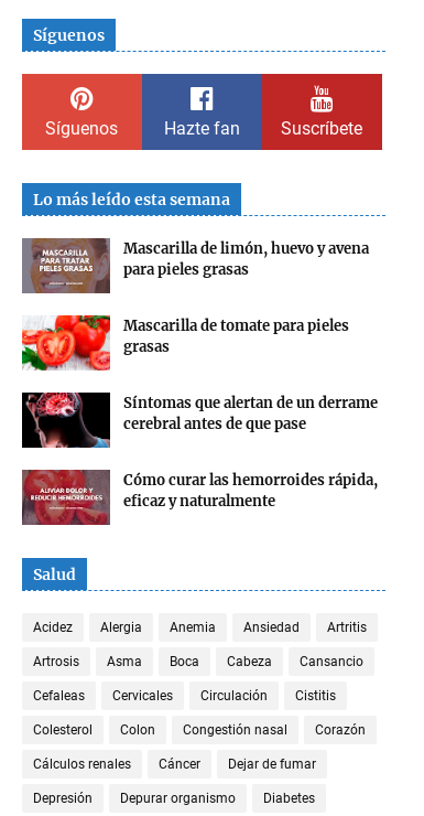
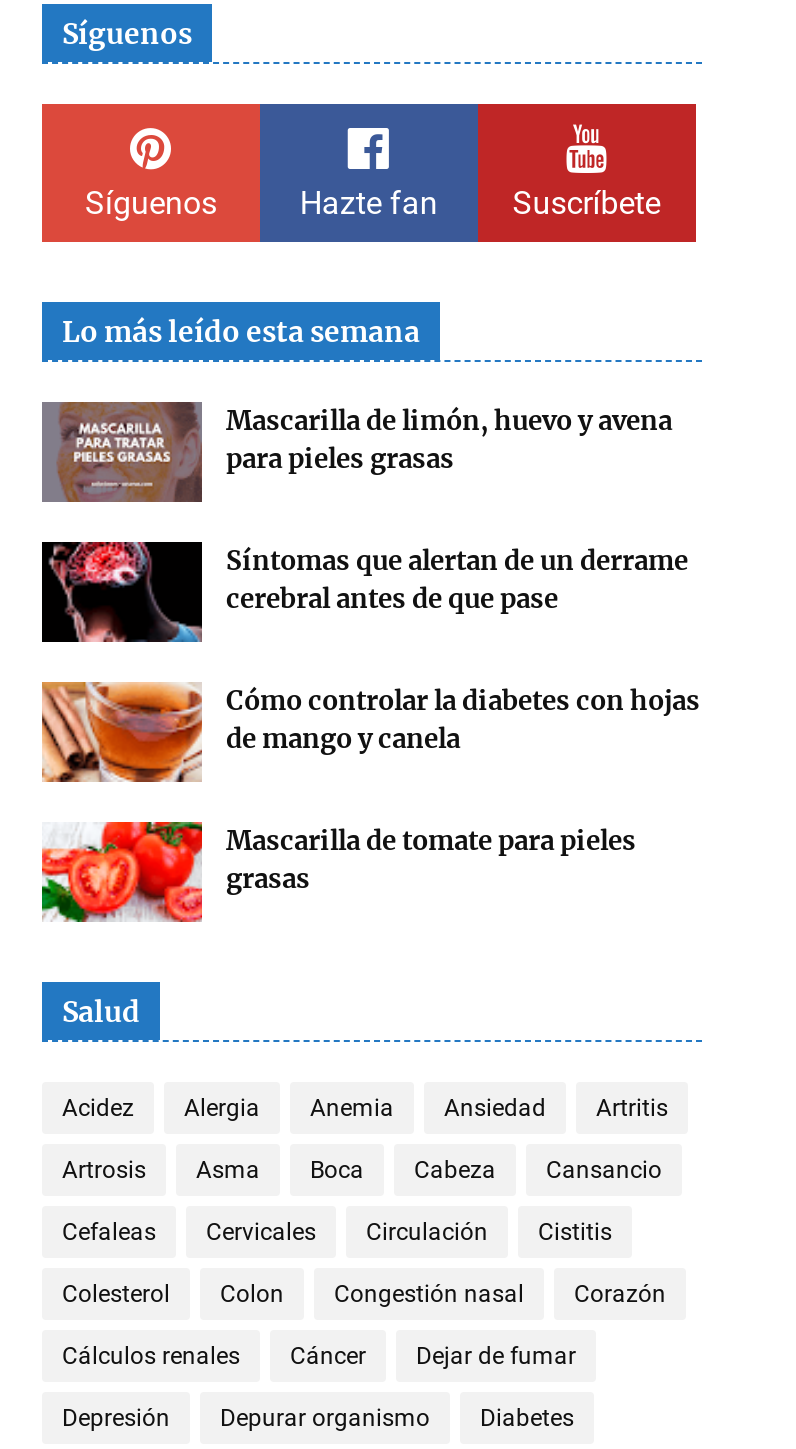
+ [image]
+ Cómo controlar la diabetes con hojas
+ de mango y canela

moved down: [image] | Mascarilla de tomate para pieles | grasas

moved up: [image] | Síntomas que alertan de un derrame | cerebral antes de que pase

- [image]
- Cómo curar las hemorroides rápida,
- eficaz y naturalmente
